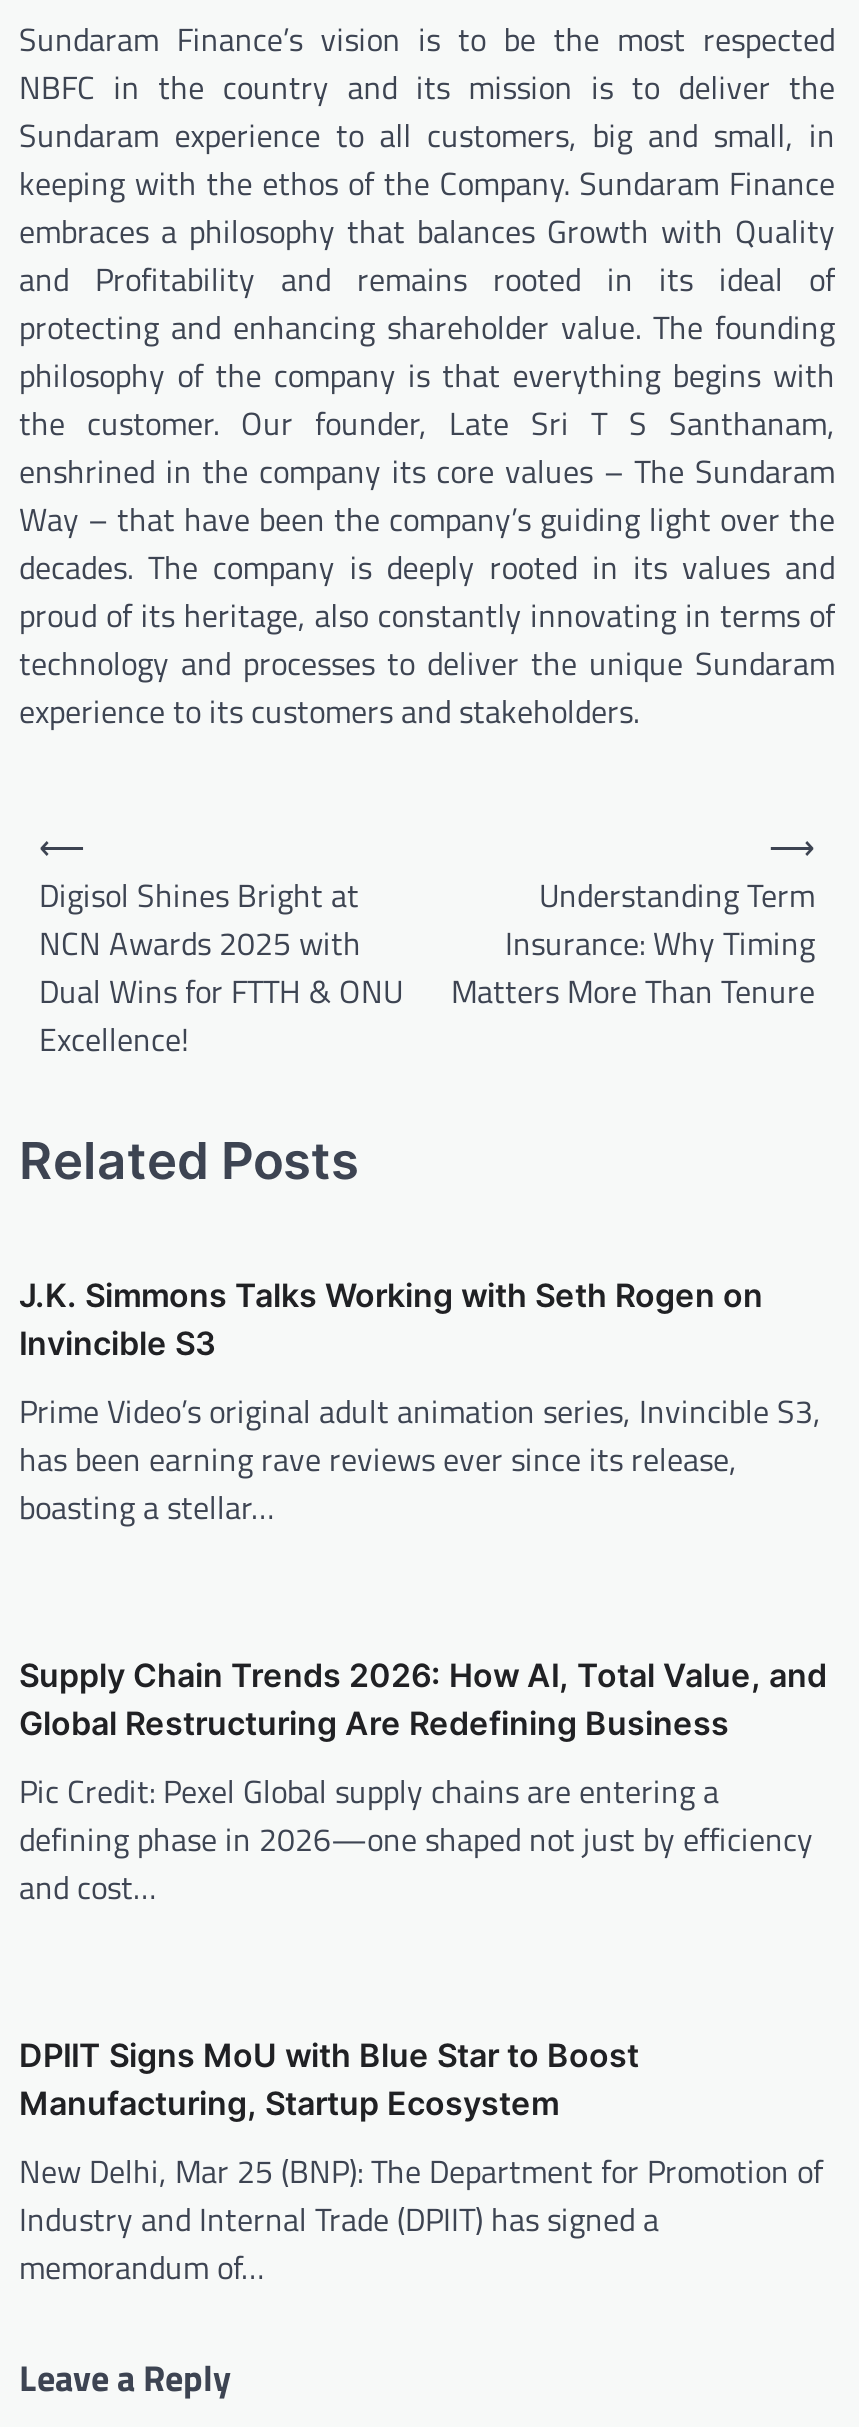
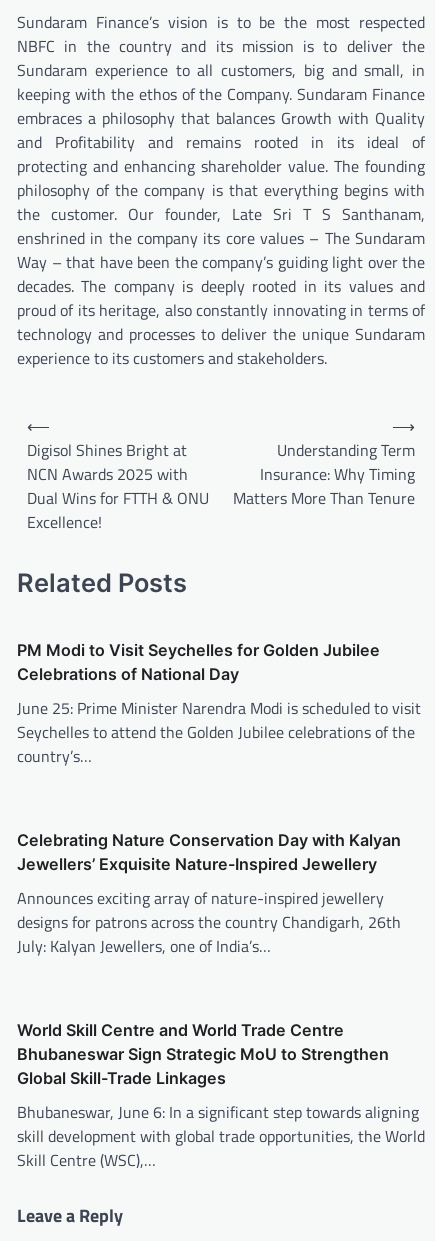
- J.K. Simmons Talks Working with Seth Rogen on
- Invincible S3
+ PM Modi to Visit Seychelles for Golden Jubilee
+ Celebrations of National Day

- Prime Video’s original adult animation series, Invincible S3,
- has been earning rave reviews ever since its release,
- boasting a stellar…
+ June 25: Prime Minister Narendra Modi is scheduled to visit
+ Seychelles to attend the Golden Jubilee celebrations of the
+ country’s…

- Supply Chain Trends 2026: How AI, Total Value, and
- Global Restructuring Are Redefining Business
+ Celebrating Nature Conservation Day with Kalyan
+ Jewellers’ Exquisite Nature-Inspired Jewellery

- Pic Credit: Pexel Global supply chains are entering a
- defining phase in 2026—one shaped not just by efficiency
- and cost…
+ Announces exciting array of nature-inspired jewellery
+ designs for patrons across the country Chandigarh, 26th
+ July: Kalyan Jewellers, one of India’s…

- DPIIT Signs MoU with Blue Star to Boost
- Manufacturing, Startup Ecosystem
+ World Skill Centre and World Trade Centre
+ Bhubaneswar Sign Strategic MoU to Strengthen
+ Global Skill-Trade Linkages

- New Delhi, Mar 25 (BNP): The Department for Promotion of
- Industry and Internal Trade (DPIIT) has signed a
- memorandum of…
+ Bhubaneswar, June 6: In a significant step towards aligning
+ skill development with global trade opportunities, the World
+ Skill Centre (WSC),…
